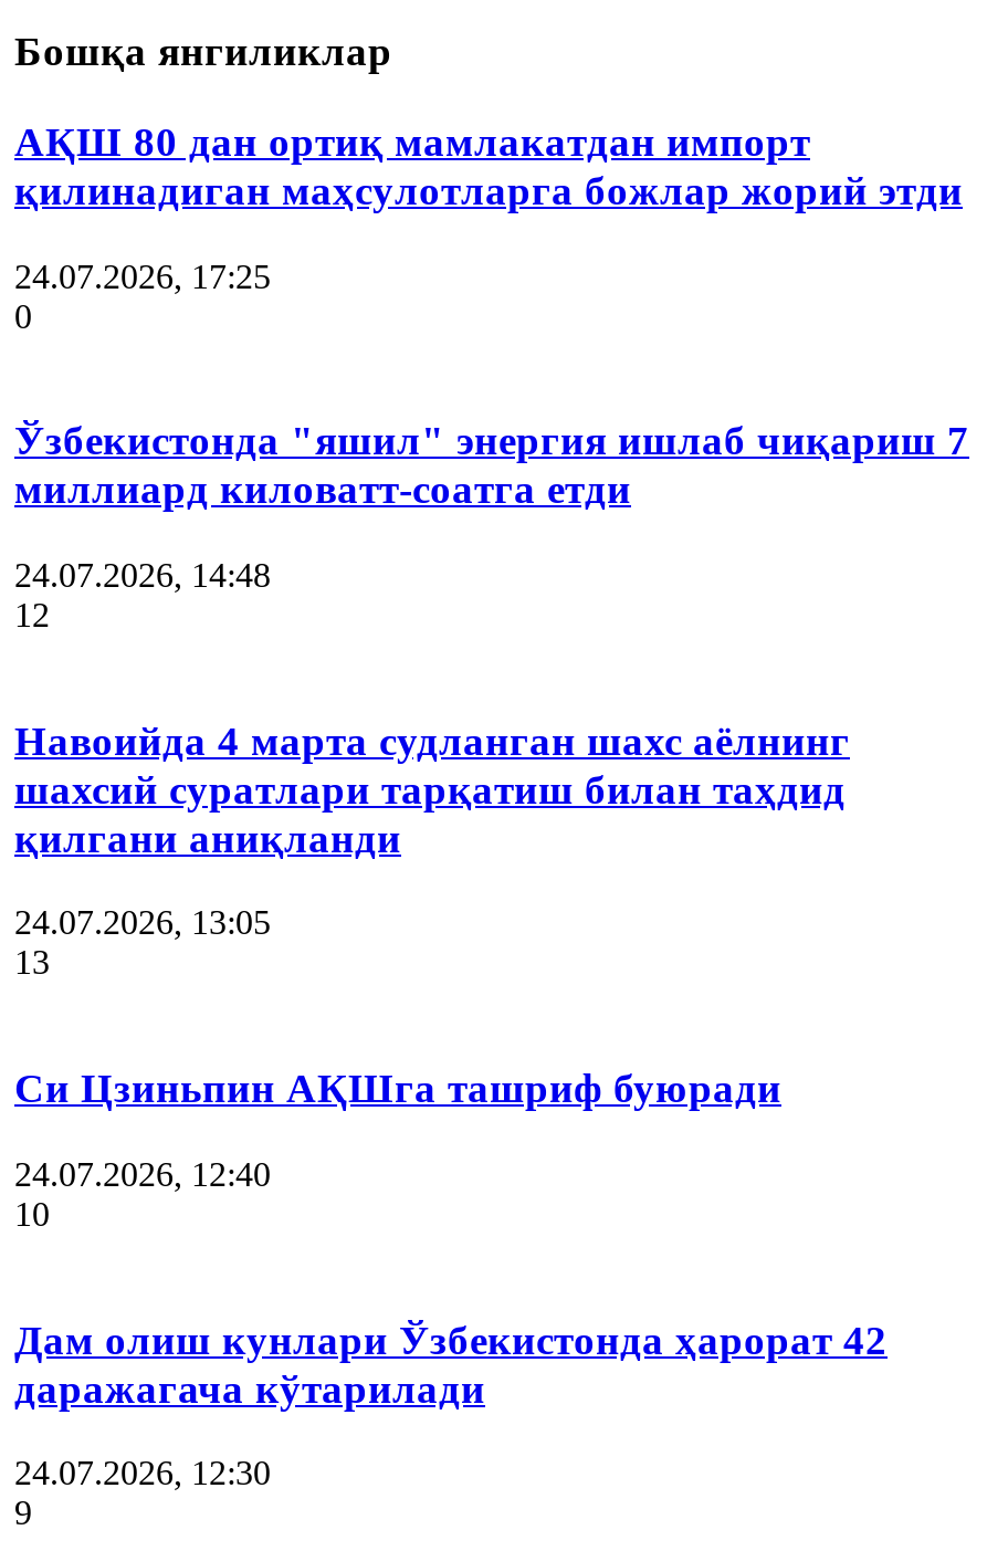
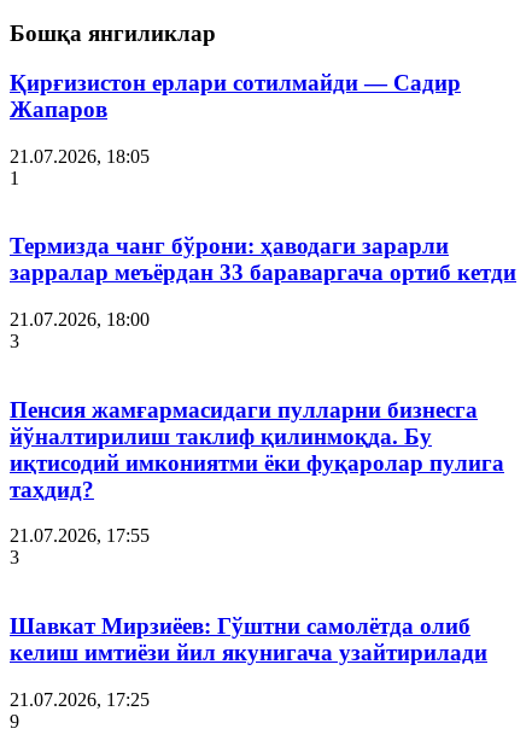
- АҚШ 80 дан ортиқ мамлакатдан импорт
- қилинадиган маҳсулотларга божлар жорий этди
- 24.07.2026, 17:25
- 0
- Ўзбекистонда "яшил" энергия ишлаб чиқариш 7
- миллиард киловатт-соатга етди
- 24.07.2026, 14:48
- 12
- Навоийда 4 марта судланган шахс аёлнинг
- шахсий суратлари тарқатиш билан таҳдид
- қилгани аниқланди
- 24.07.2026, 13:05
- 13
- Си Цзиньпин АҚШга ташриф буюради
- 24.07.2026, 12:40
- 10
- Дам олиш кунлари Ўзбекистонда ҳарорат 42
- даражагача кўтарилади
- 24.07.2026, 12:30
+ Қирғизистон ерлари сотилмайди — Садир
+ Жапаров
+ 21.07.2026, 18:05
+ 1
+ Термизда чанг бўрони: ҳаводаги зарарли
+ зарралар меъёрдан 33 бараваргача ортиб кетди
+ 21.07.2026, 18:00
+ 3
+ Пенсия жамғармасидаги пулларни бизнесга
+ йўналтирилиш таклиф қилинмоқда. Бу
+ иқтисодий имкониятми ёки фуқаролар пулига
+ таҳдид?
+ 21.07.2026, 17:55
+ 3
+ Шавкат Мирзиёев: Гўштни самолётда олиб
+ келиш имтиёзи йил якунигача узайтирилади
+ 21.07.2026, 17:25
